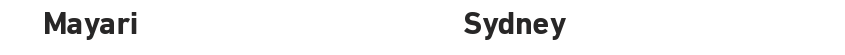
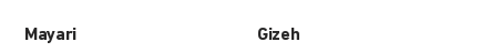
- Sydney
+ Gizeh
